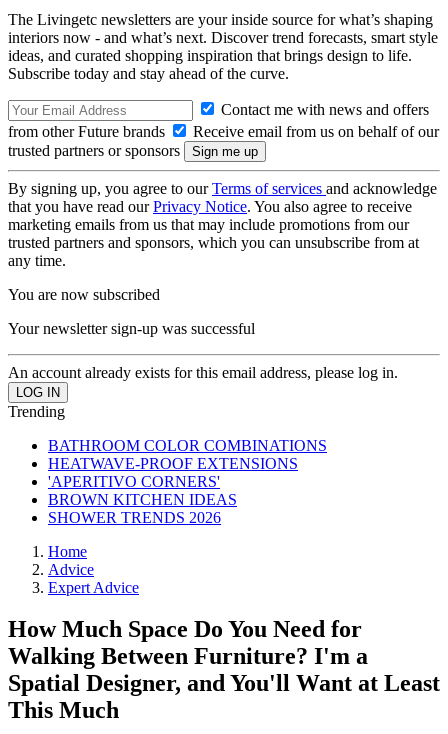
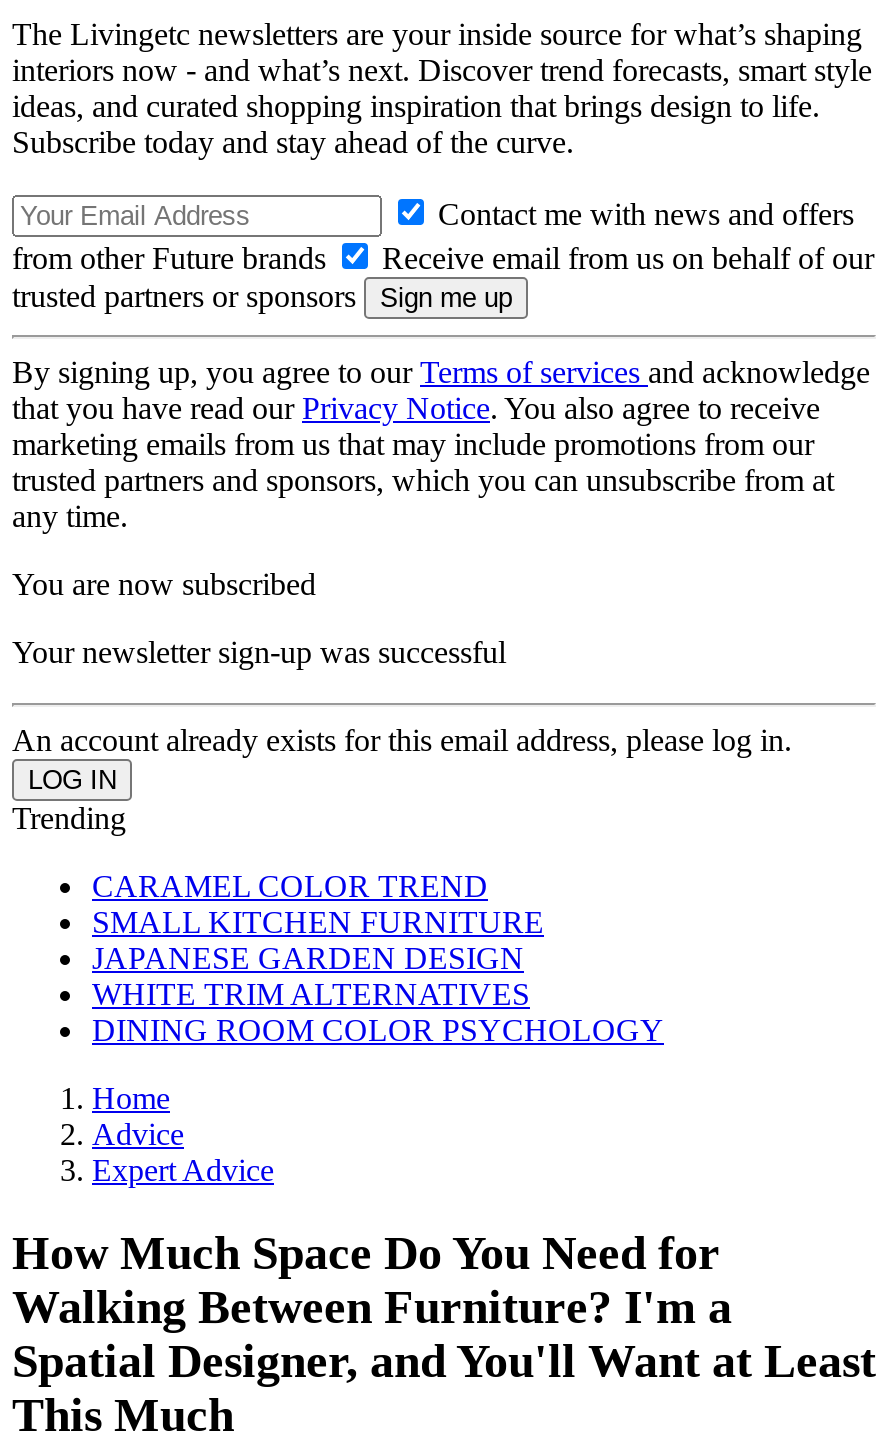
- BATHROOM COLOR COMBINATIONS
- HEATWAVE-PROOF EXTENSIONS
- 'APERITIVO CORNERS'
- BROWN KITCHEN IDEAS
- SHOWER TRENDS 2026
+ CARAMEL COLOR TREND
+ SMALL KITCHEN FURNITURE
+ JAPANESE GARDEN DESIGN
+ WHITE TRIM ALTERNATIVES
+ DINING ROOM COLOR PSYCHOLOGY
